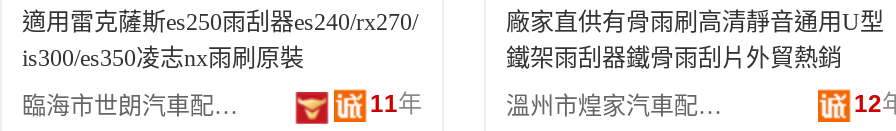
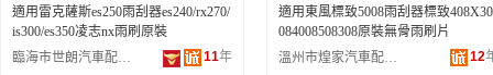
- 廠家直供有骨雨刷高清靜音通用U型
- 鐵架雨刮器鐵骨雨刮片外貿熱銷
+ 適用東風標致5008雨刮器標致408X30
+ 084008508308原裝無骨雨刷片
